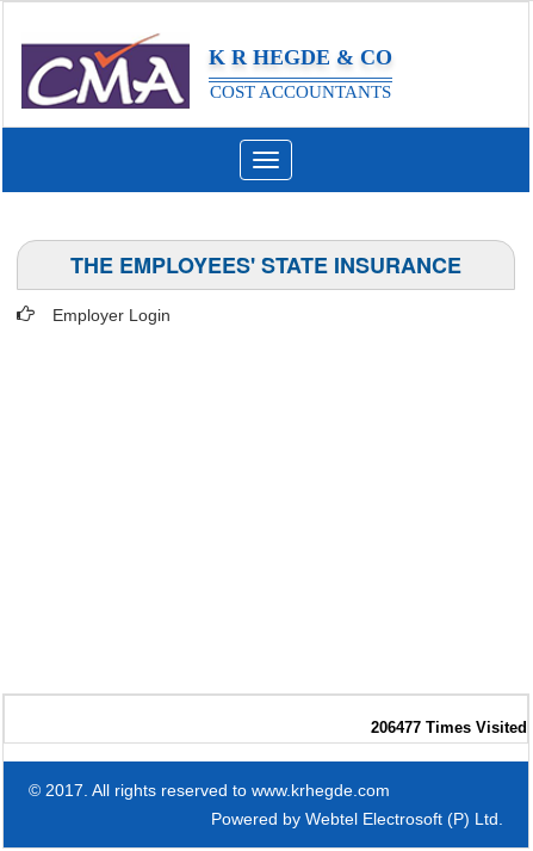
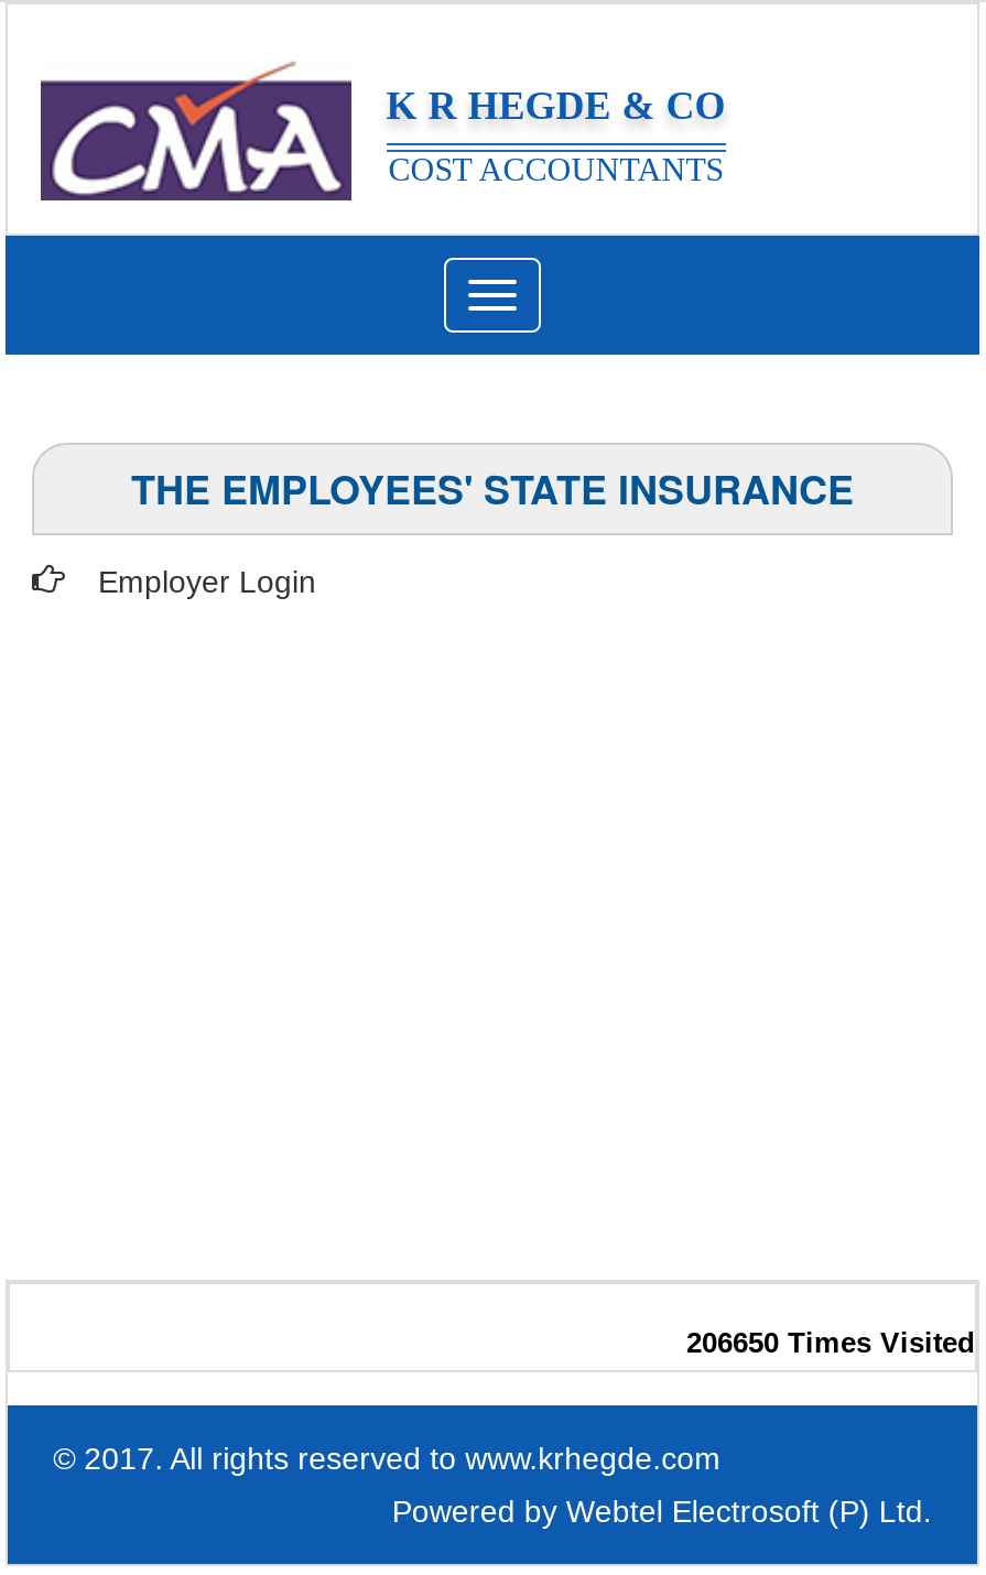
- 206477 Times Visited
+ 206650 Times Visited
